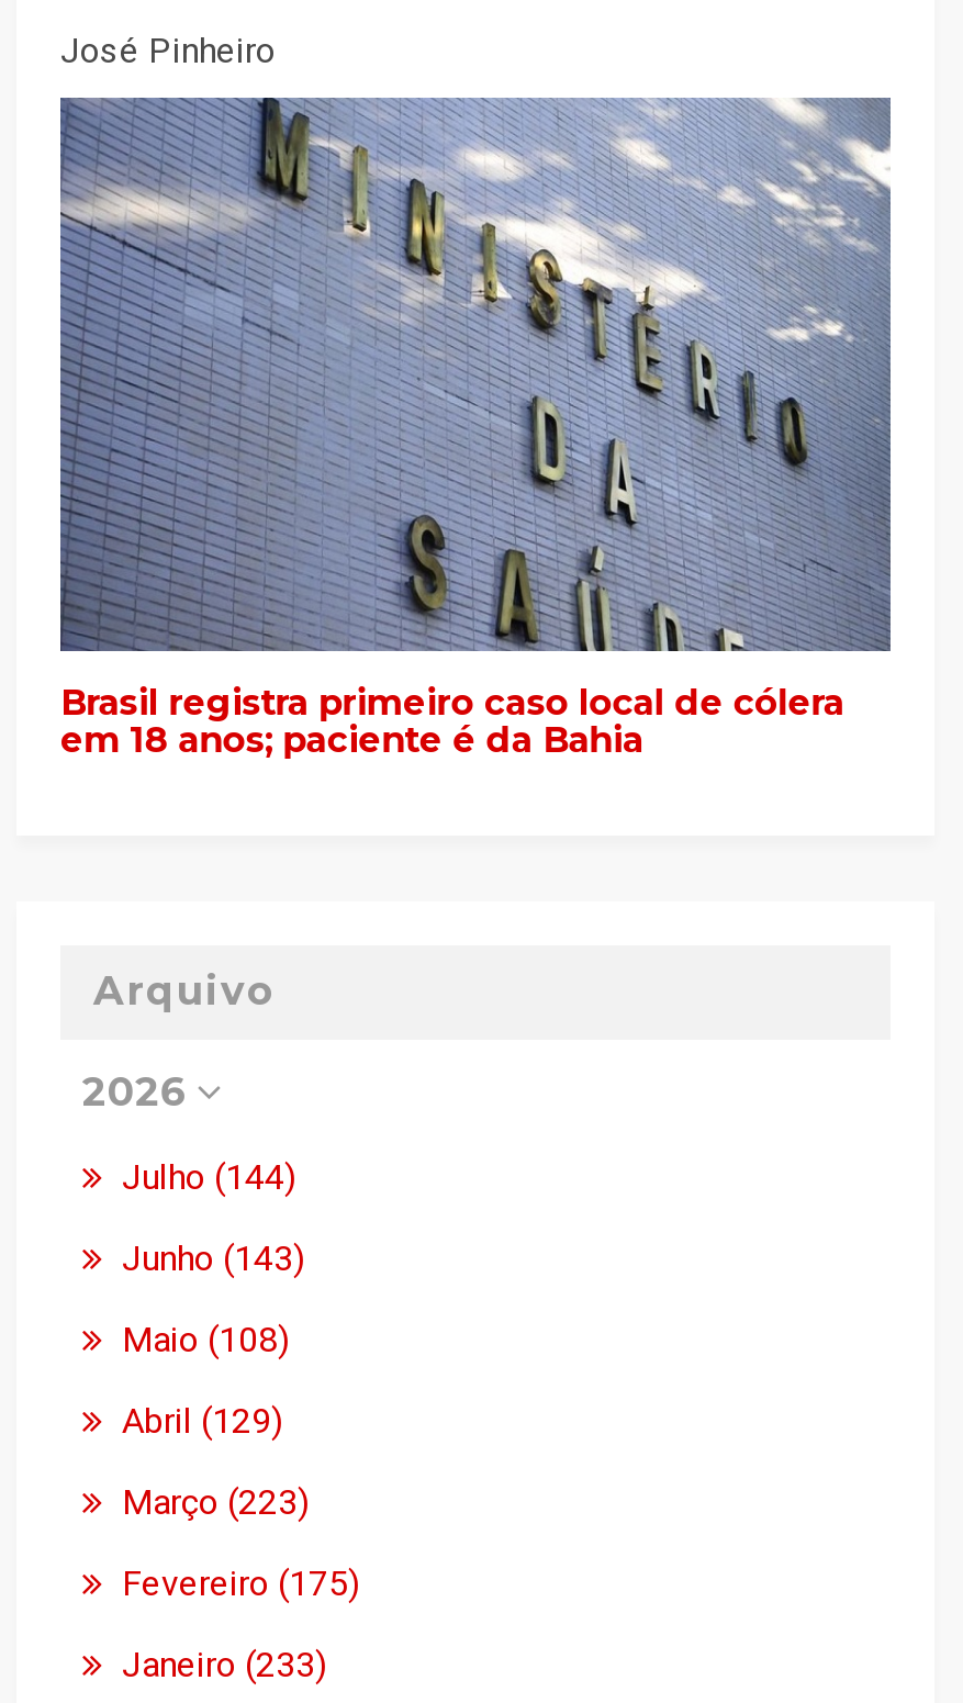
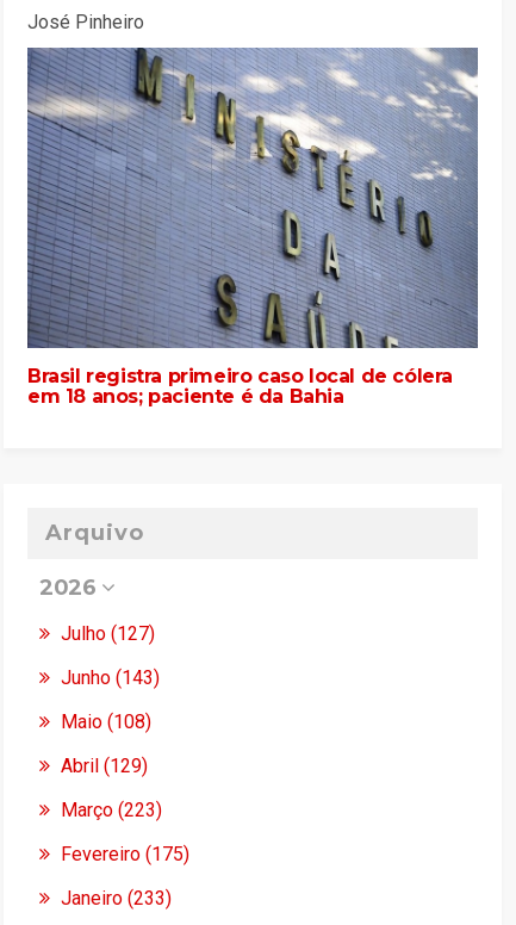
- Julho (144)
+ Julho (127)
